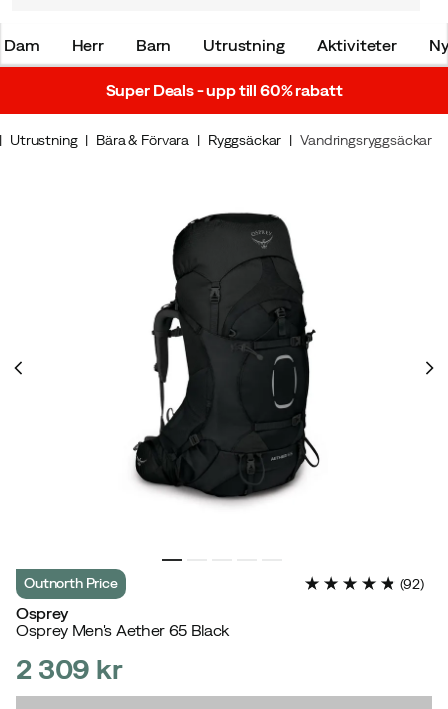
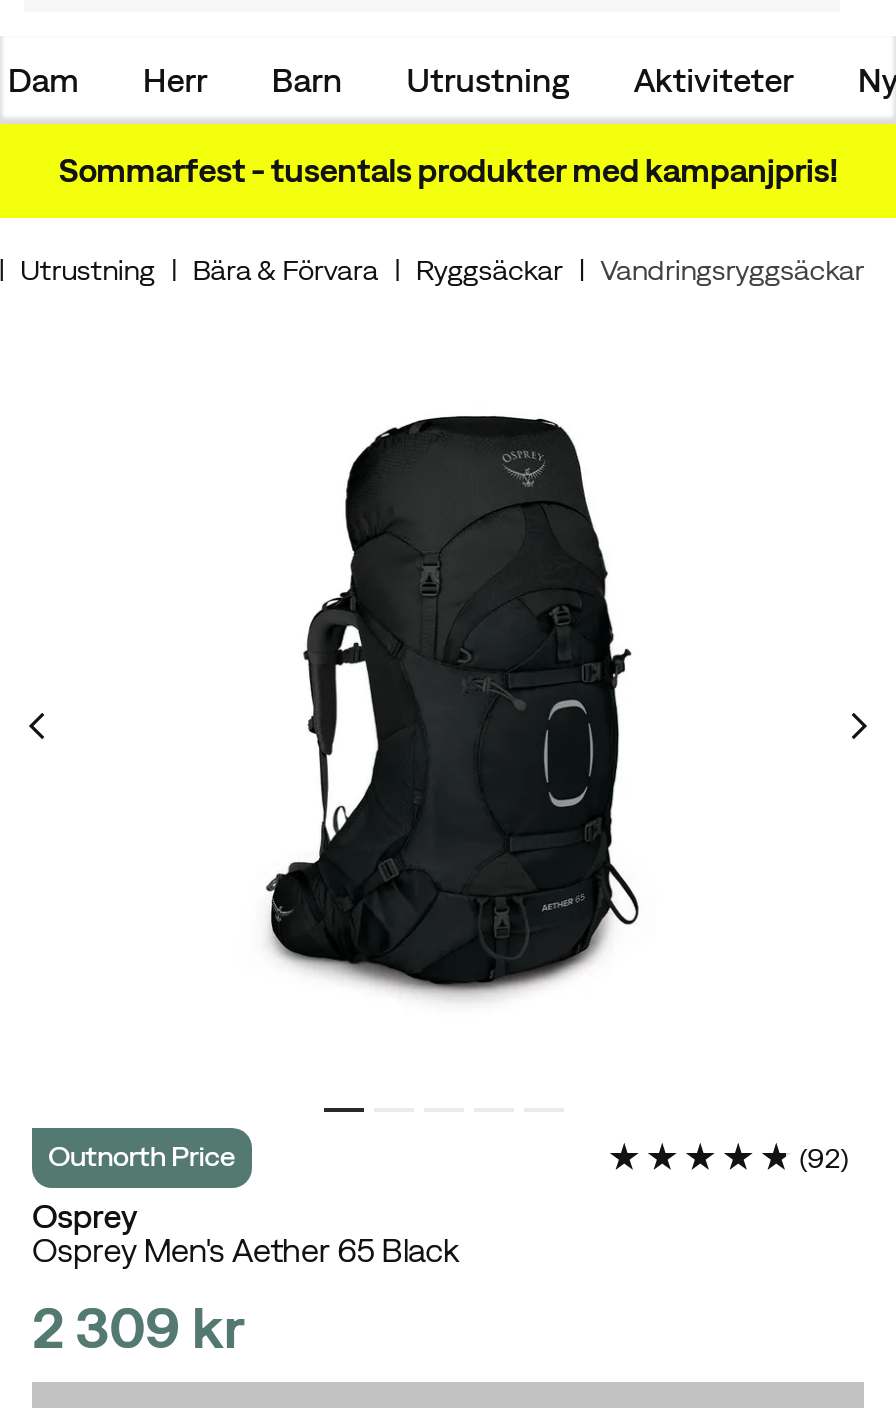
- Super Deals - upp till 60% rabatt
+ Sommarfest - tusentals produkter med kampanjpris!
